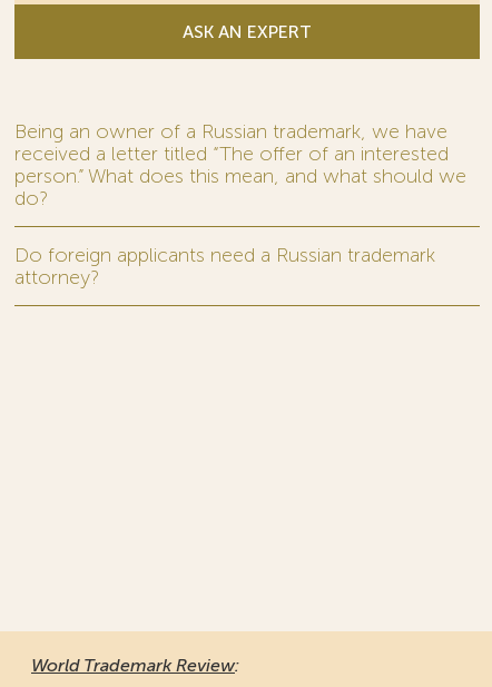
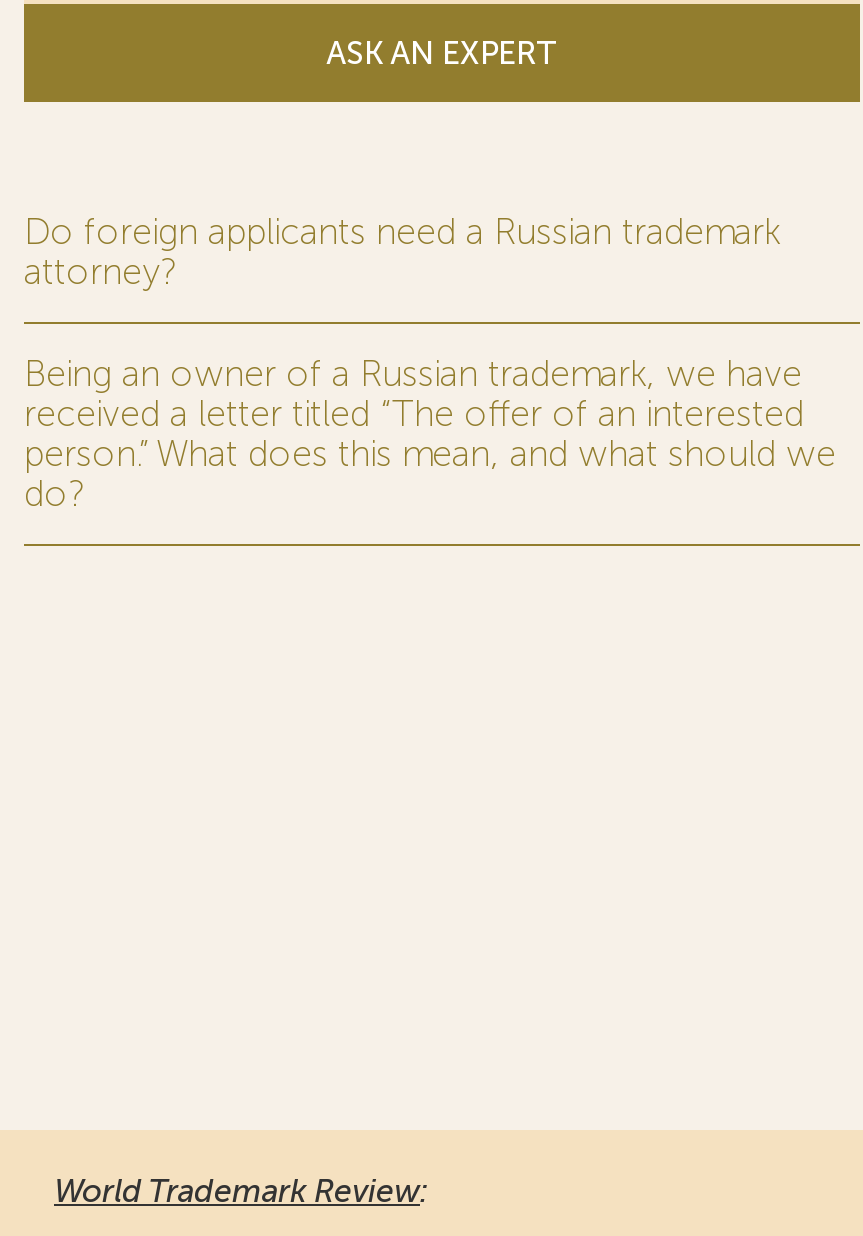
moved down: Being an owner of a Russian trademark, we have | received a letter titled “The offer of an interested | person.” What does this mean, and what should we | do?

moved up: Do foreign applicants need a Russian trademark | attorney?
